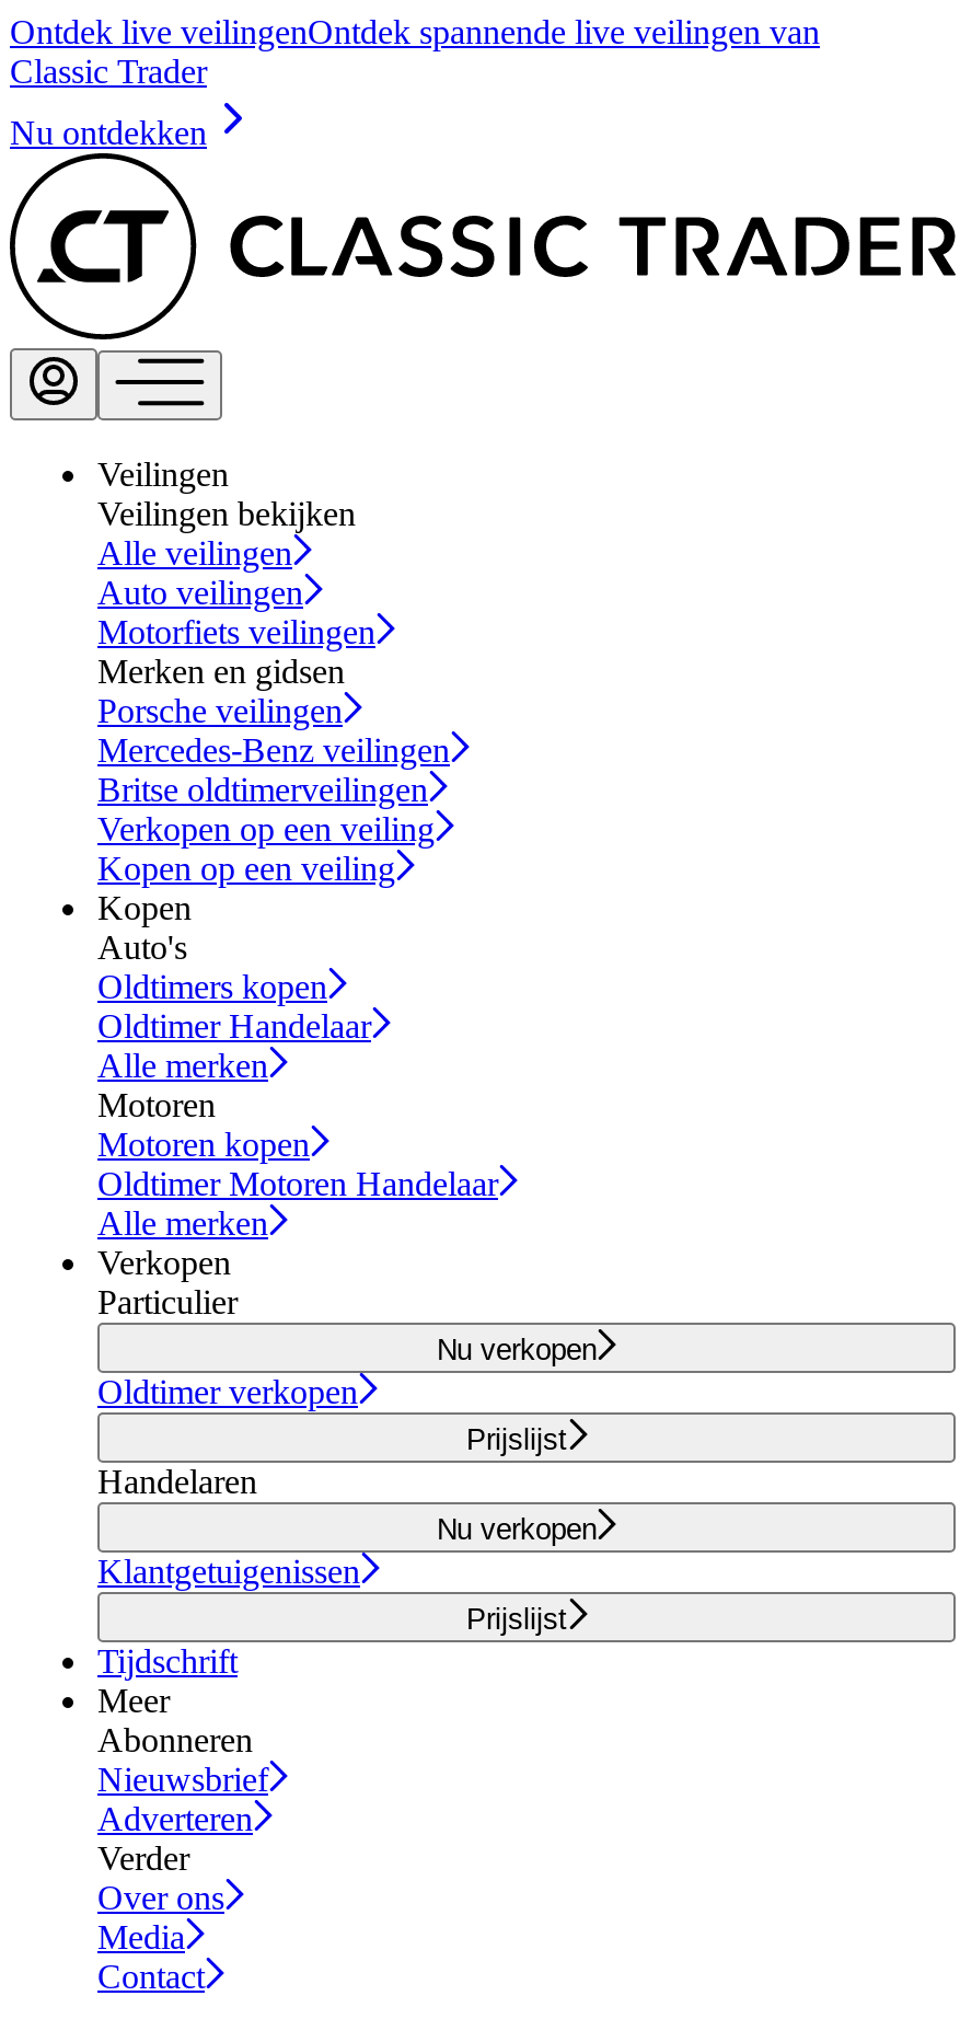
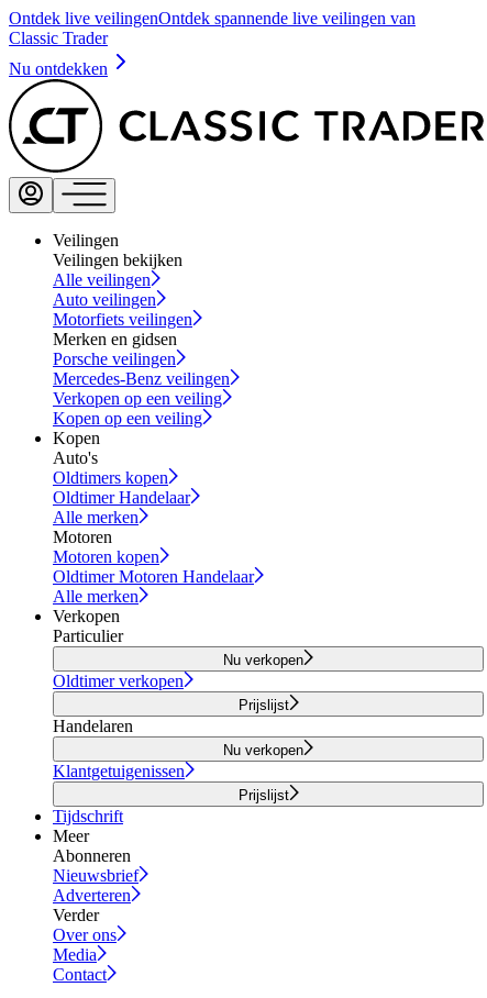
- Britse oldtimerveilingen
